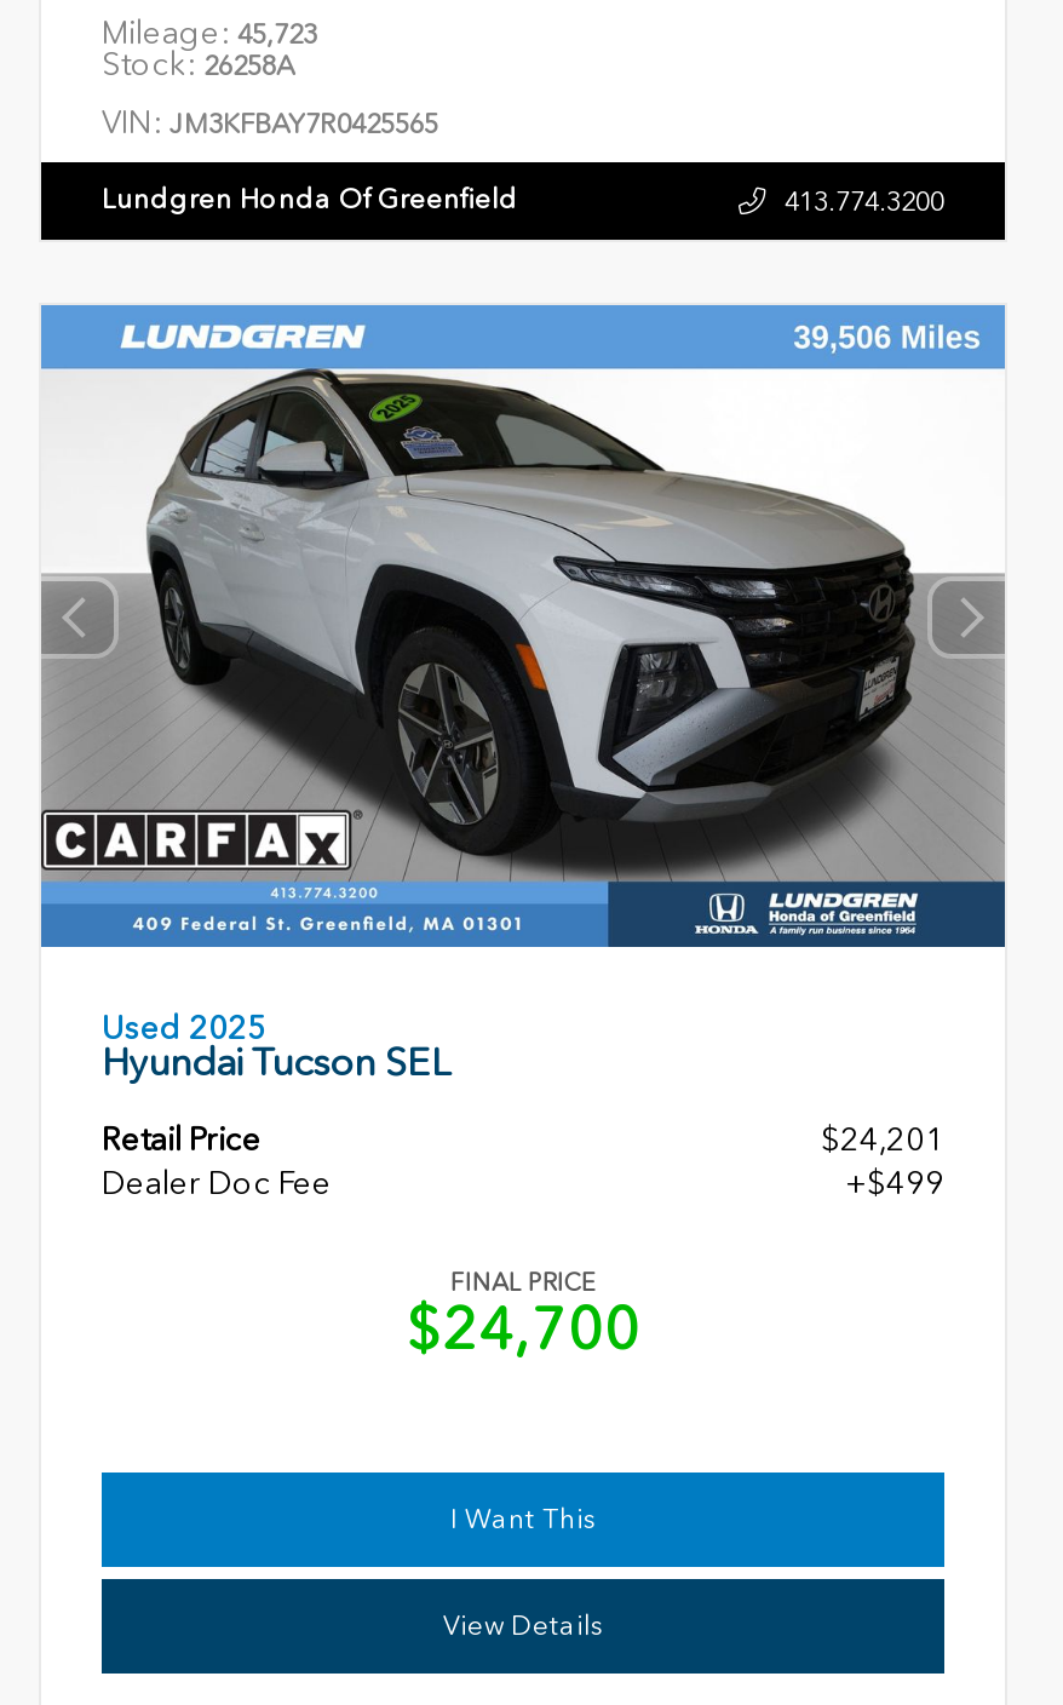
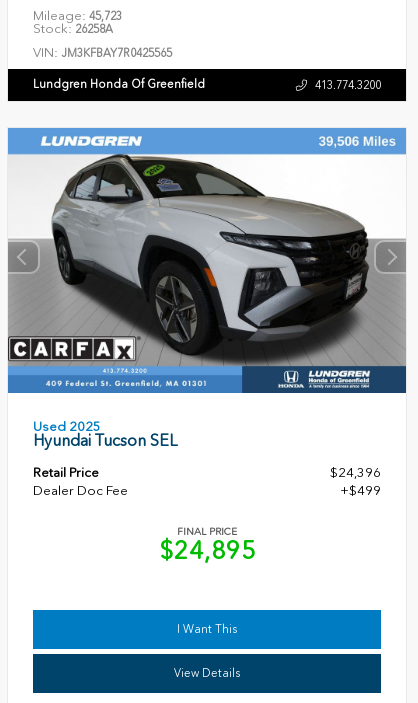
- $24,201
+ $24,396

- $24,700
+ $24,895
